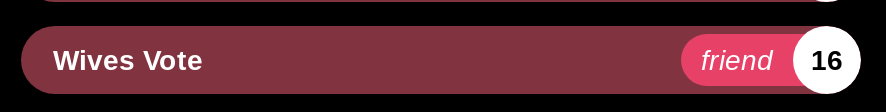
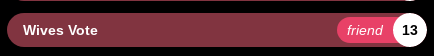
- friend 16
+ friend 13
